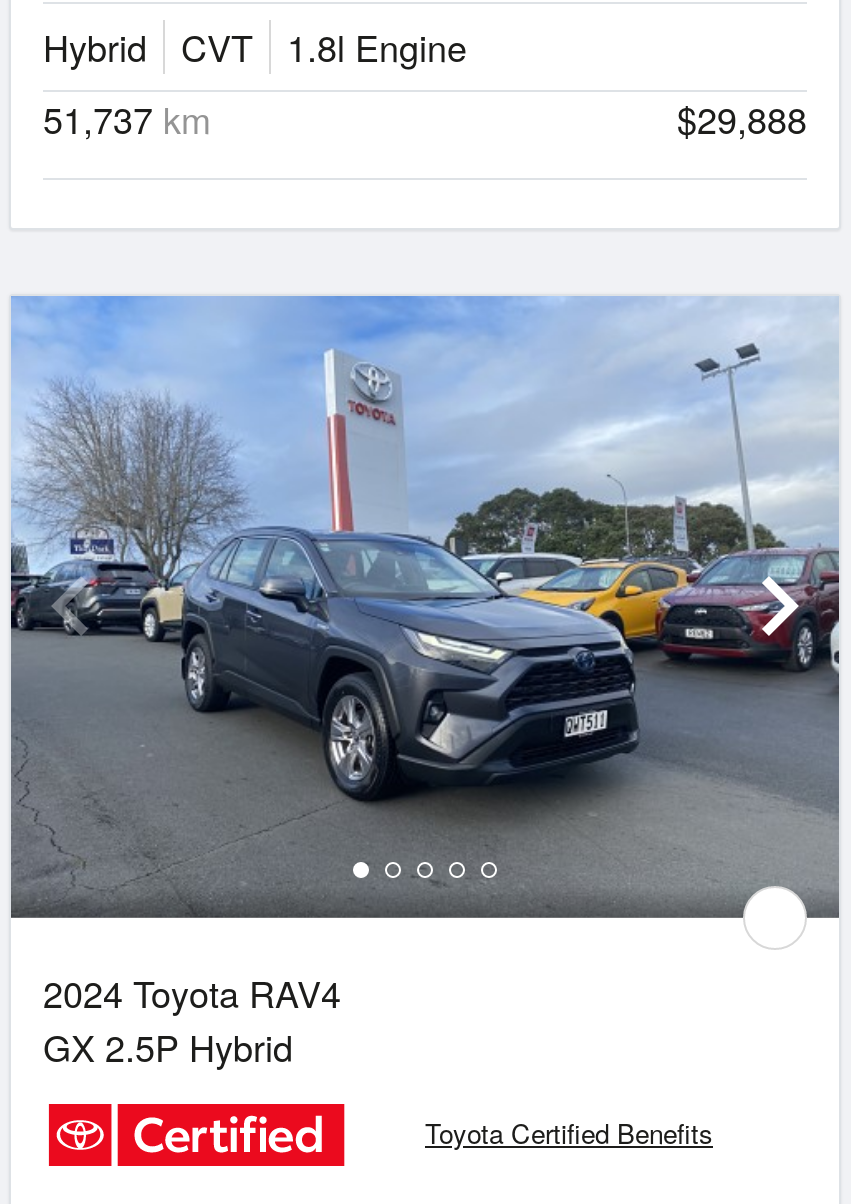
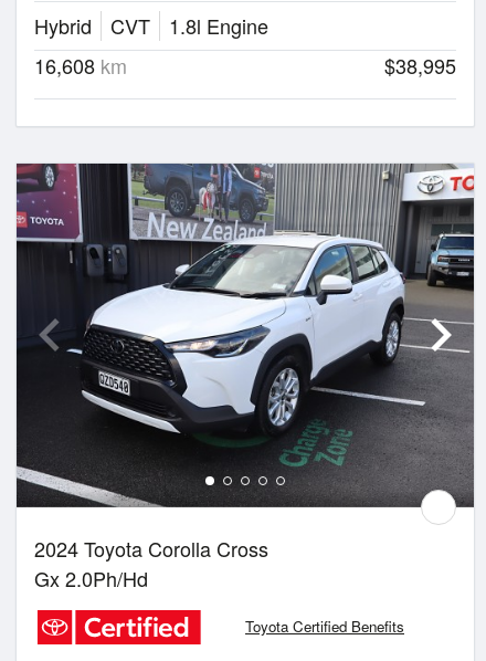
- 51,737 km
- $29,888
+ 16,608 km
+ $38,995

- [image]
- 2024 Toyota RAV4
- GX 2.5P Hybrid
+ [image]
+ 2024 Toyota Corolla Cross
+ Gx 2.0Ph/Hd
